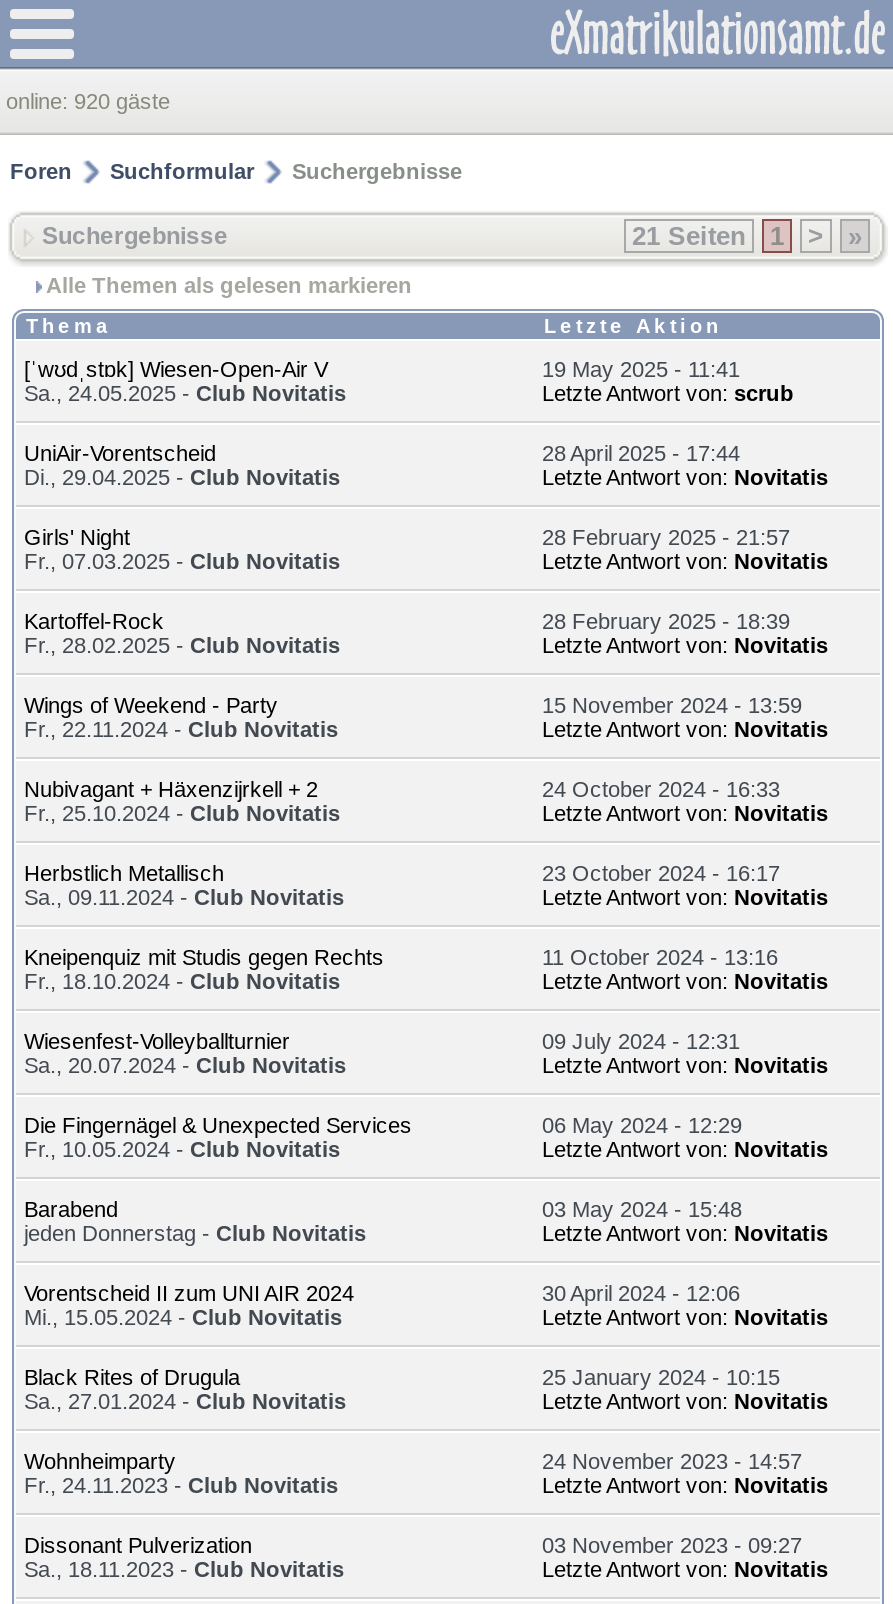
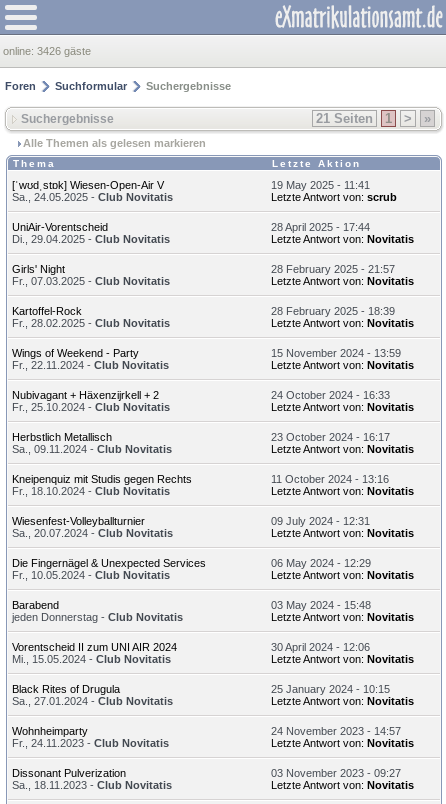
- online: 920 gäste
+ online: 3426 gäste
